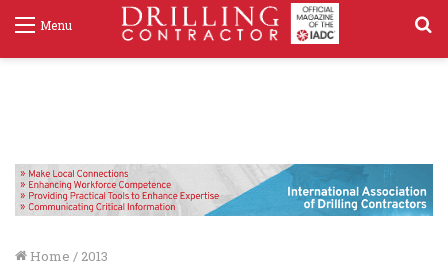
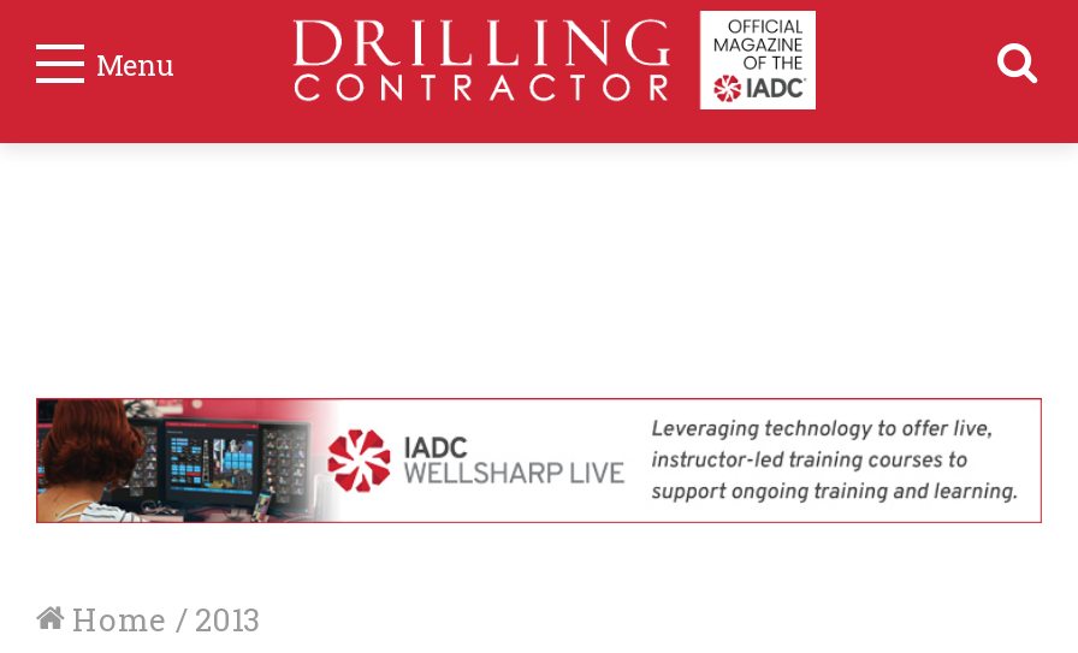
- [image]
+ [image]
